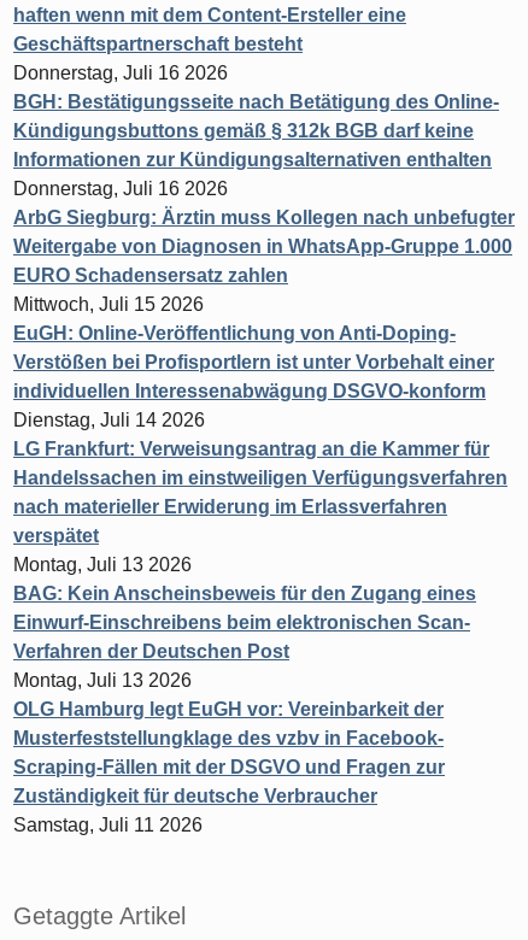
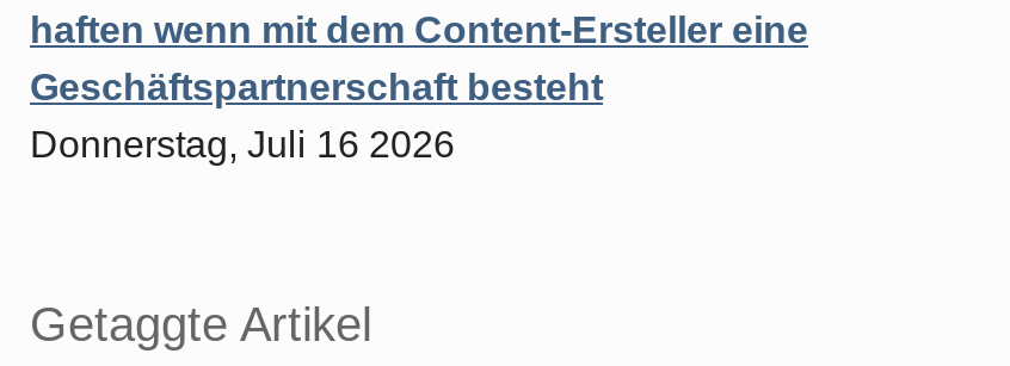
- BGH: Bestätigungsseite nach Betätigung des Online-
- Kündigungsbuttons gemäß § 312k BGB darf keine
- Informationen zur Kündigungsalternativen enthalten
- Donnerstag, Juli 16 2026
- ArbG Siegburg: Ärztin muss Kollegen nach unbefugter
- Weitergabe von Diagnosen in WhatsApp-Gruppe 1.000
- EURO Schadensersatz zahlen
- Mittwoch, Juli 15 2026
- EuGH: Online-Veröffentlichung von Anti-Doping-
- Verstößen bei Profisportlern ist unter Vorbehalt einer
- individuellen Interessenabwägung DSGVO-konform
- Dienstag, Juli 14 2026
- LG Frankfurt: Verweisungsantrag an die Kammer für
- Handelssachen im einstweiligen Verfügungsverfahren
- nach materieller Erwiderung im Erlassverfahren
- verspätet
- Montag, Juli 13 2026
- BAG: Kein Anscheinsbeweis für den Zugang eines
- Einwurf-Einschreibens beim elektronischen Scan-
- Verfahren der Deutschen Post
- Montag, Juli 13 2026
- OLG Hamburg legt EuGH vor: Vereinbarkeit der
- Musterfeststellungklage des vzbv in Facebook-
- Scraping-Fällen mit der DSGVO und Fragen zur
- Zuständigkeit für deutsche Verbraucher
- Samstag, Juli 11 2026
